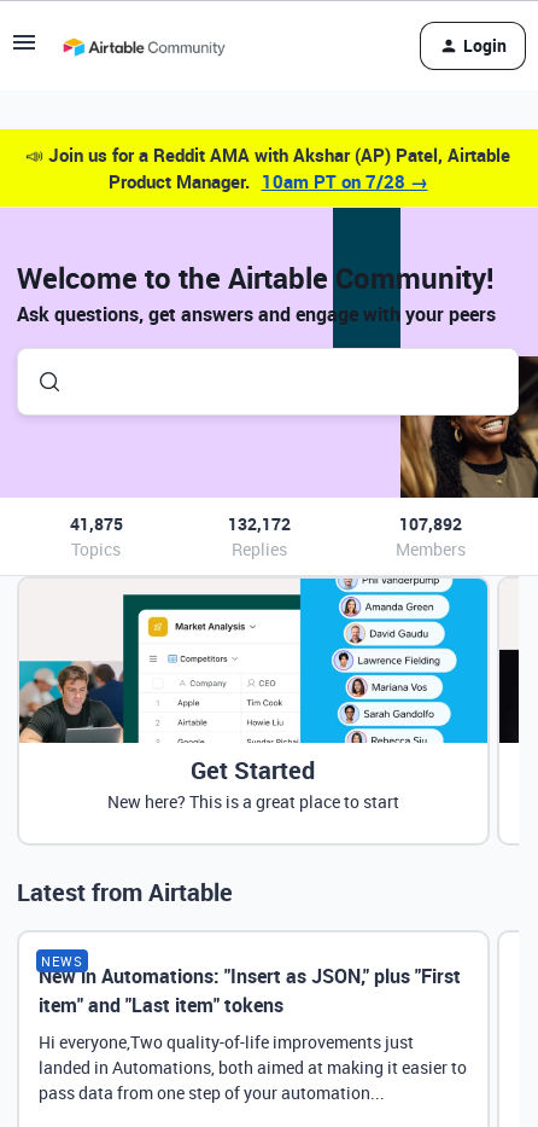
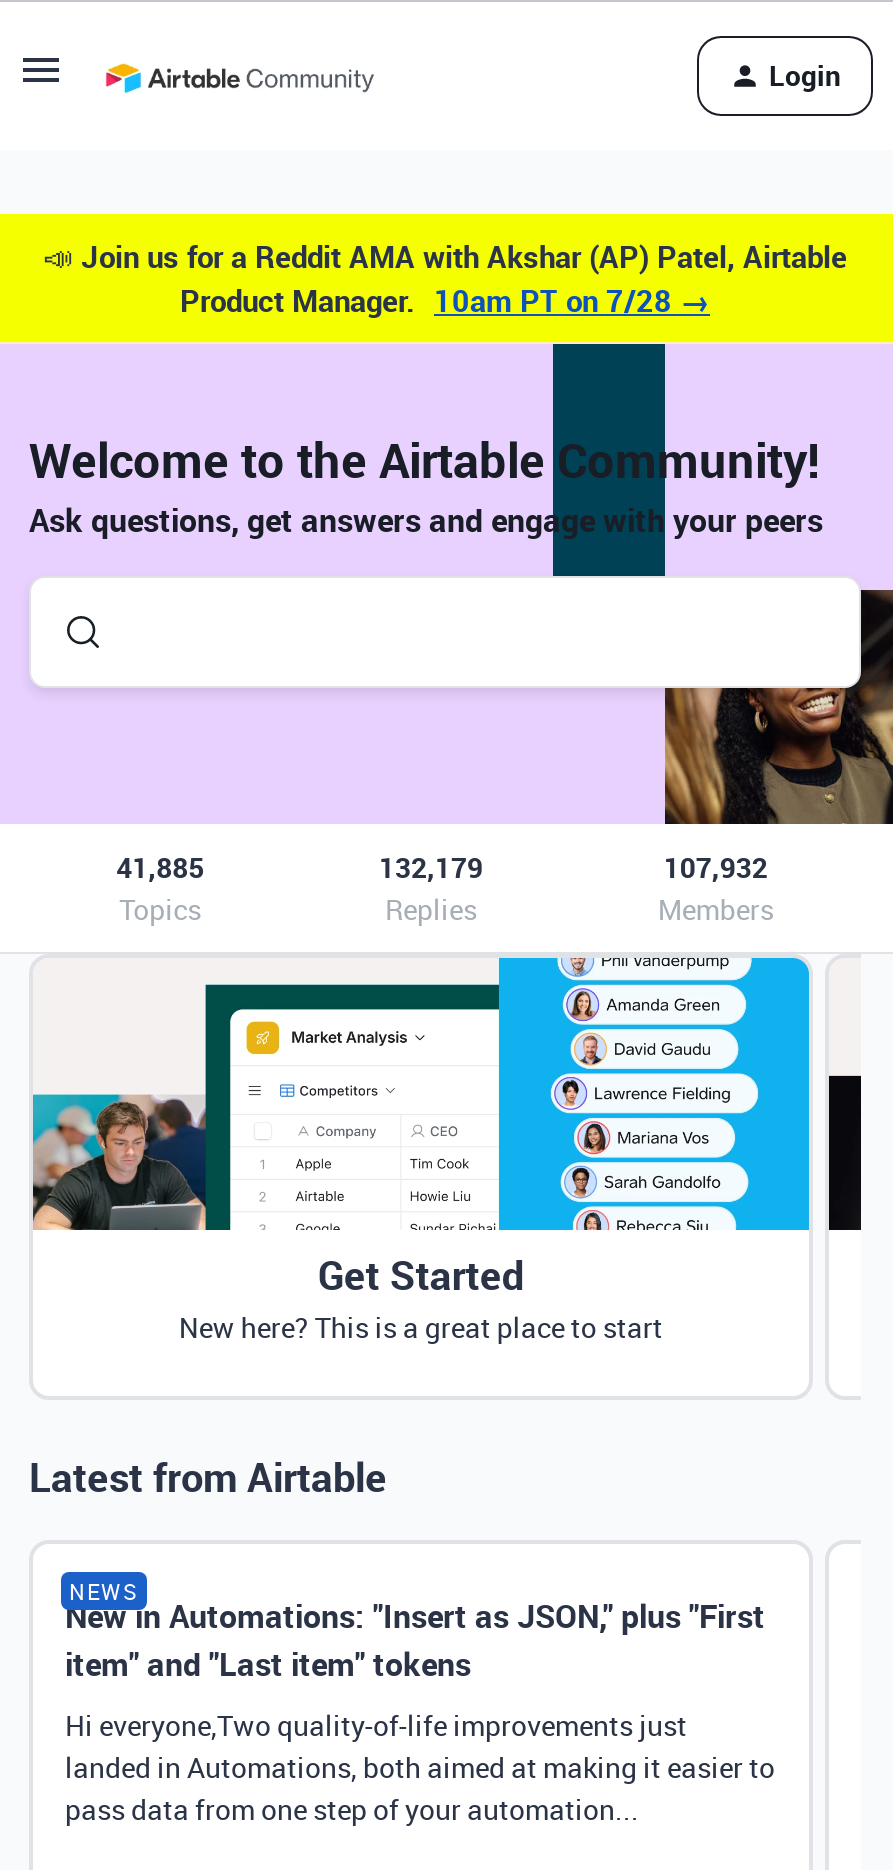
- 41,875
+ 41,885

- 132,172
+ 132,179

- 107,892
+ 107,932
